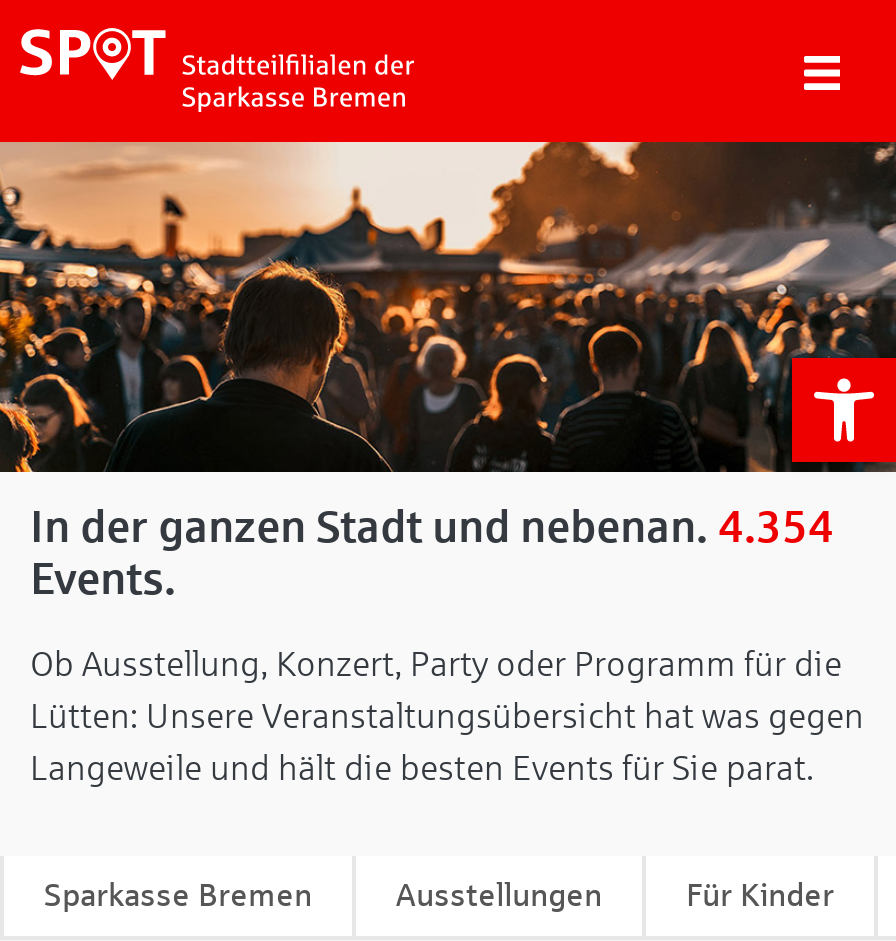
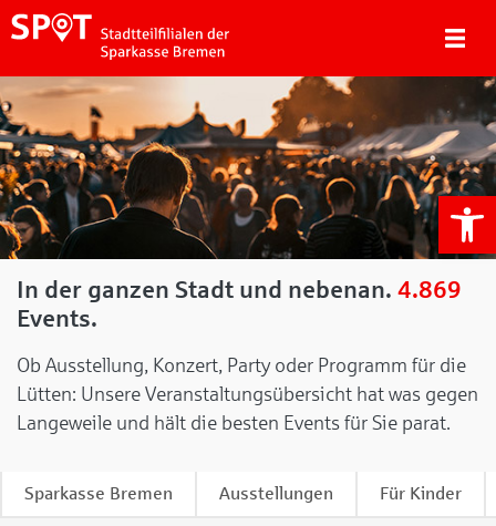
- In der ganzen Stadt und nebenan. 4.354
+ In der ganzen Stadt und nebenan. 4.869
